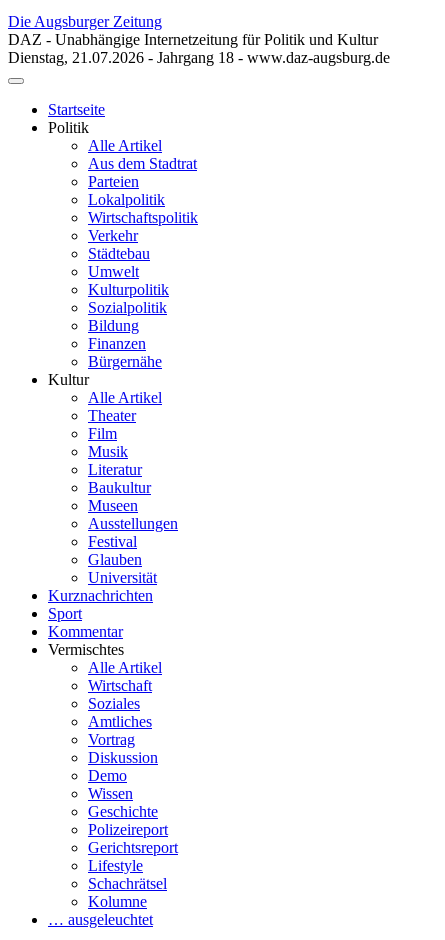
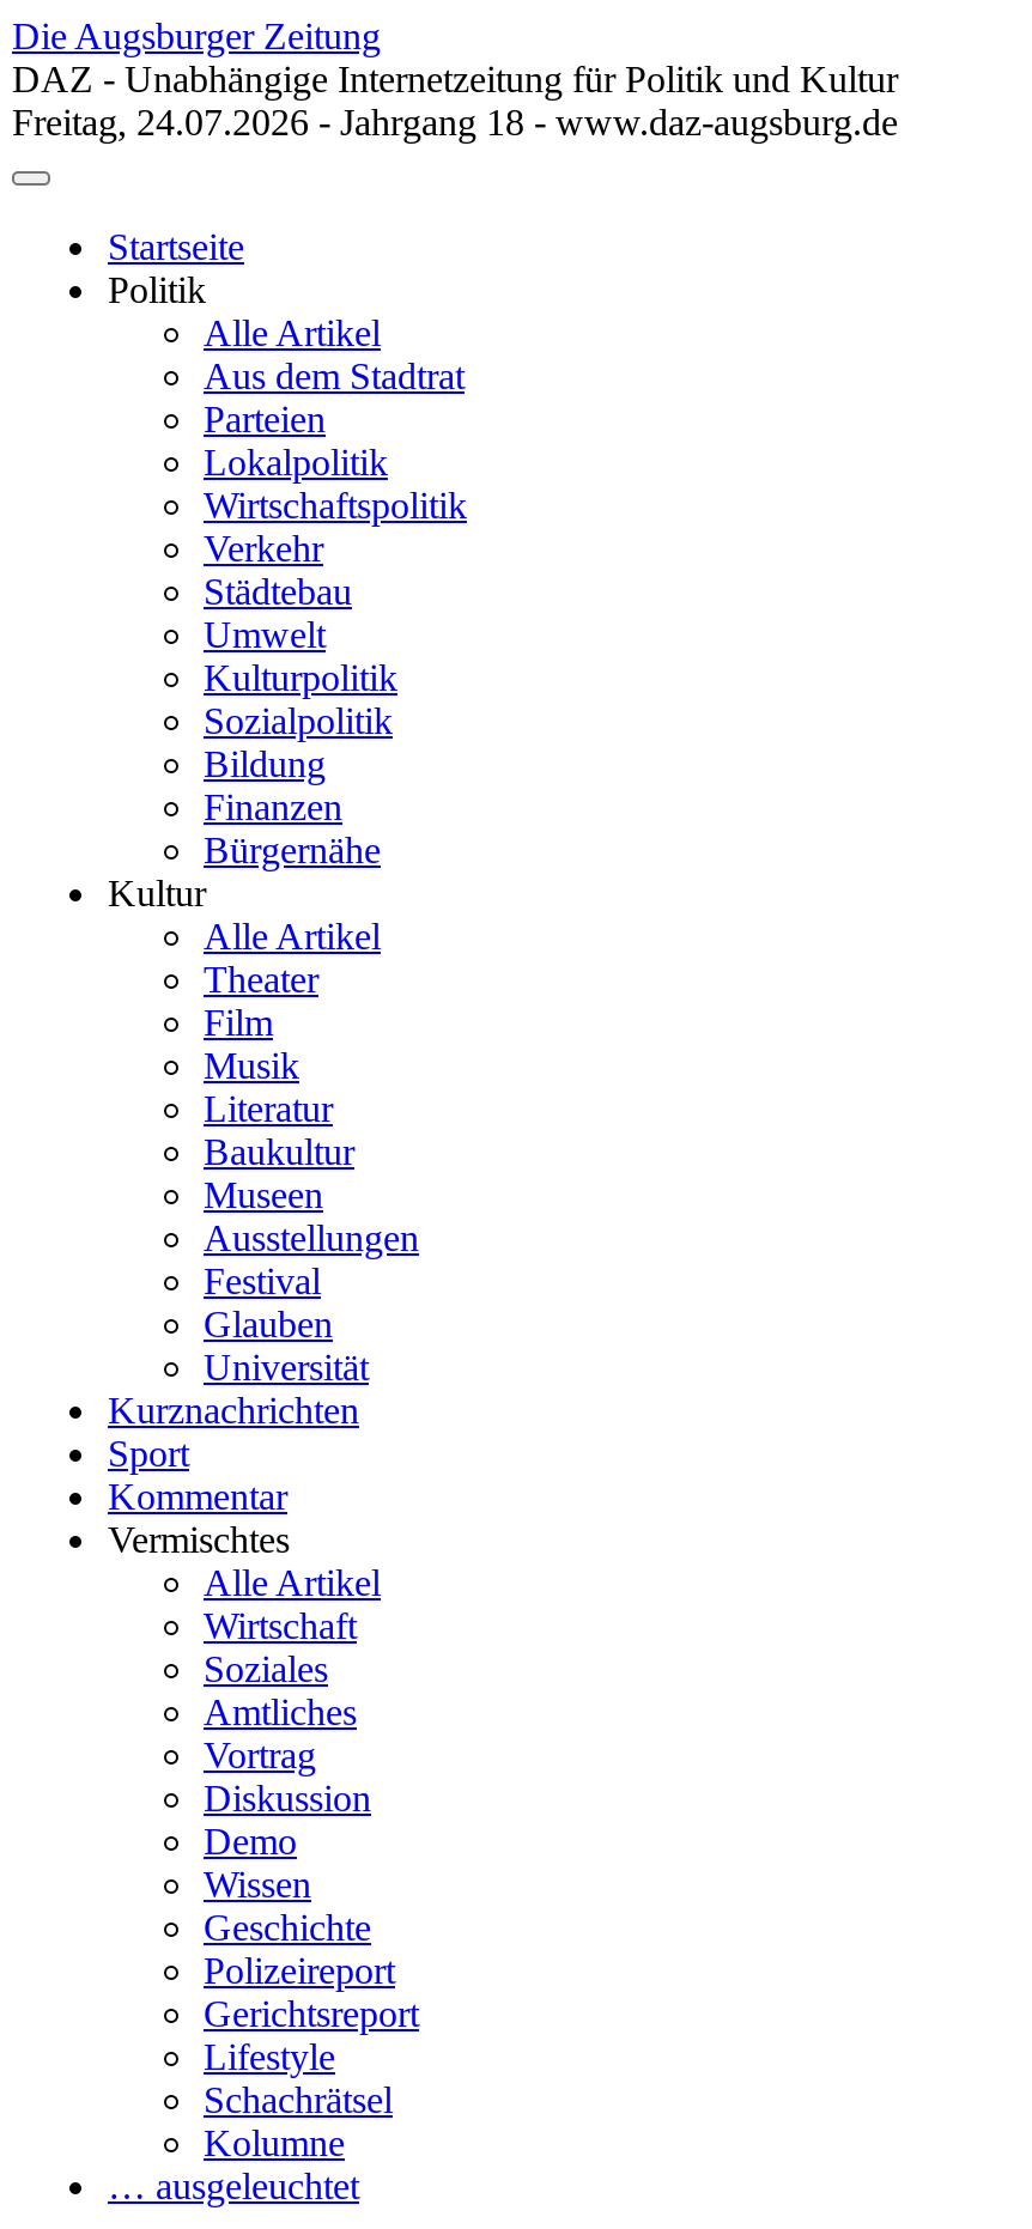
- Dienstag, 21.07.2026 - Jahrgang 18 - www.daz-augsburg.de
+ Freitag, 24.07.2026 - Jahrgang 18 - www.daz-augsburg.de
